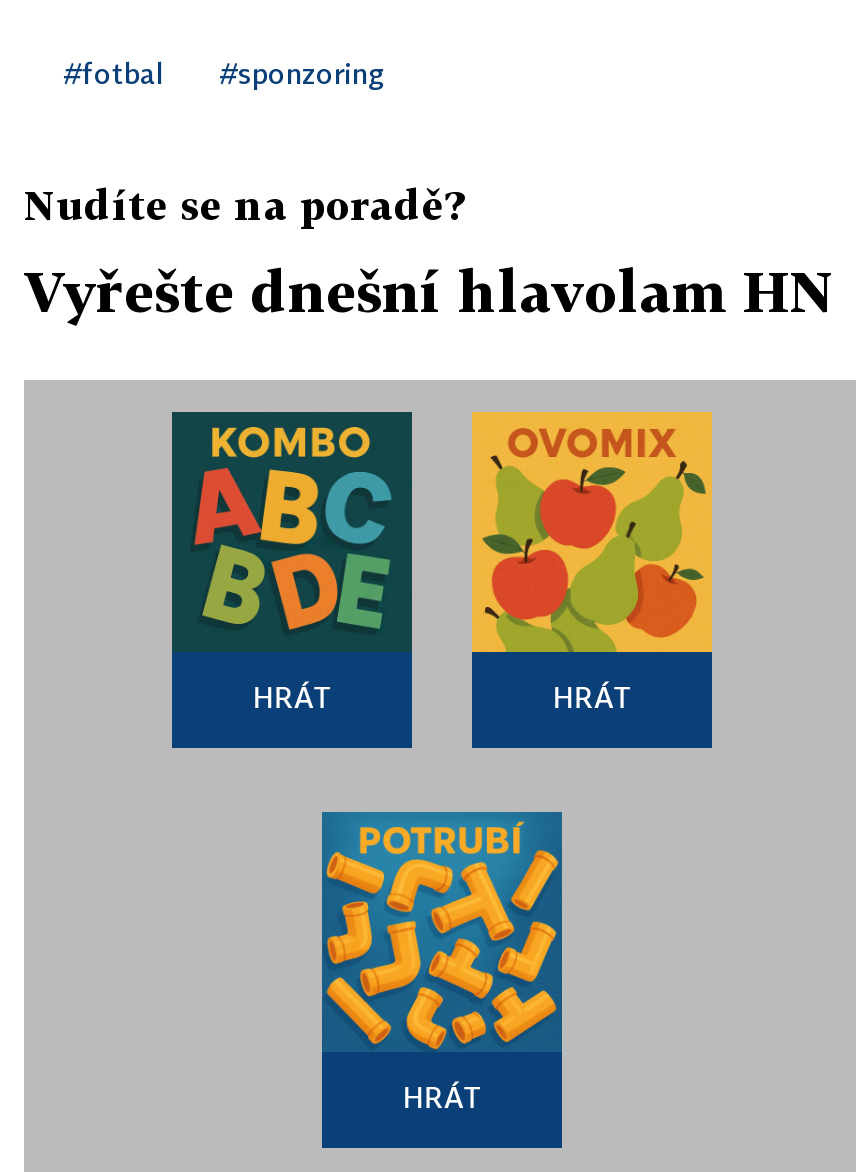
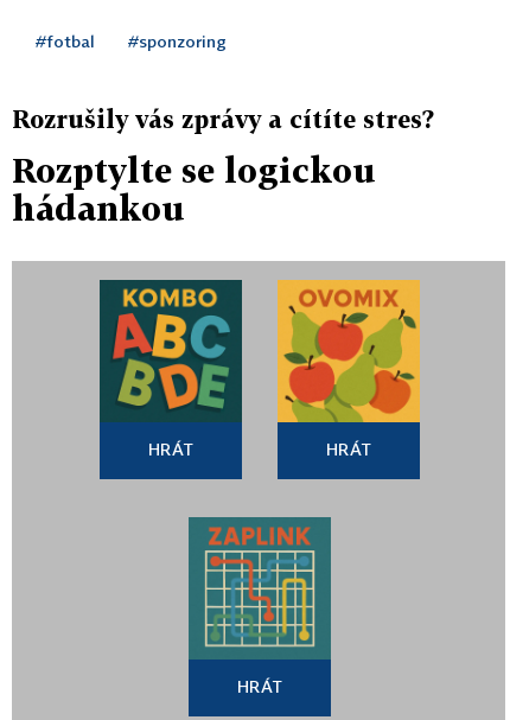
- Nudíte se na poradě?
+ Rozrušily vás zprávy a cítíte stres?

- Vyřešte dnešní hlavolam HN
+ Rozptylte se logickou
+ hádankou

- [image]
+ [image]
